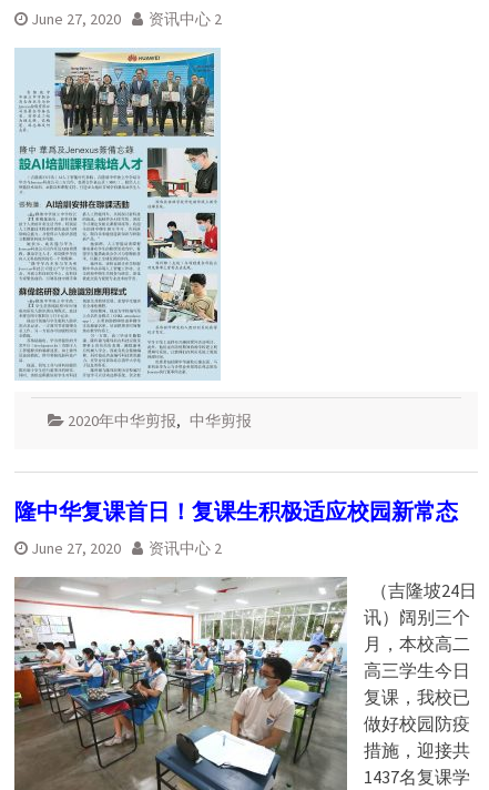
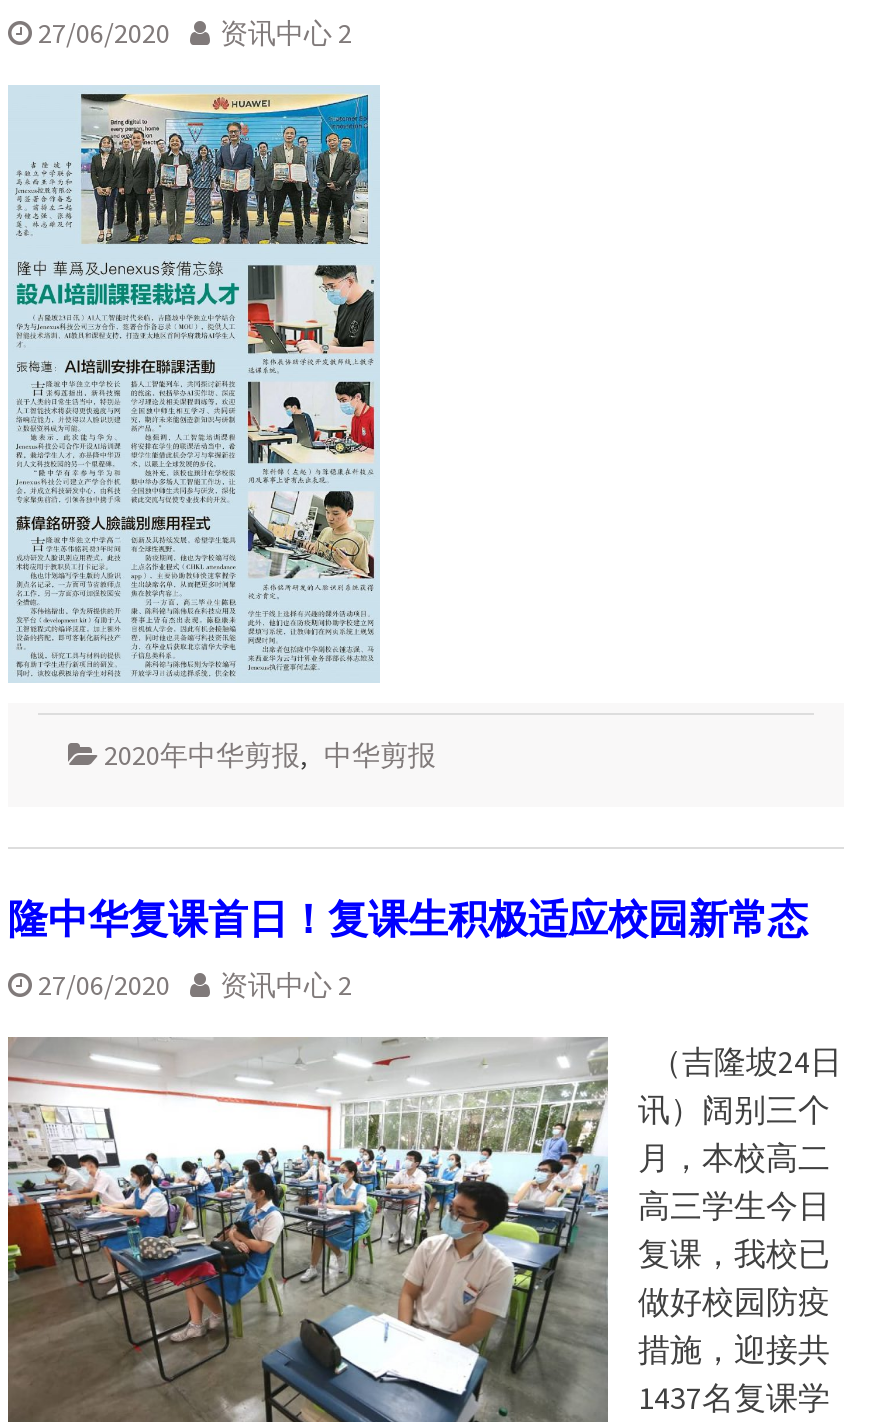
- June 27, 2020 资讯中心 2
+ 27/06/2020 资讯中心 2

- June 27, 2020 资讯中心 2
+ 27/06/2020 资讯中心 2
